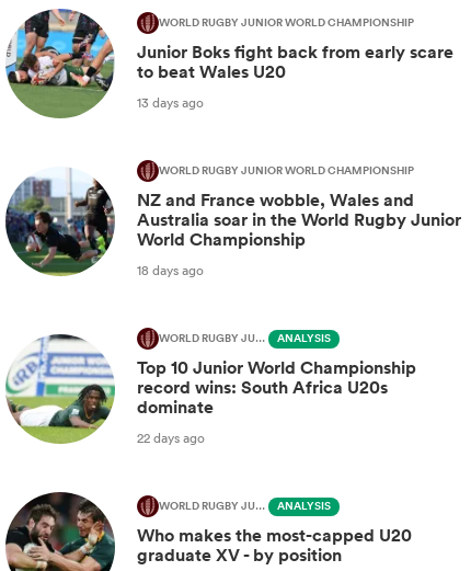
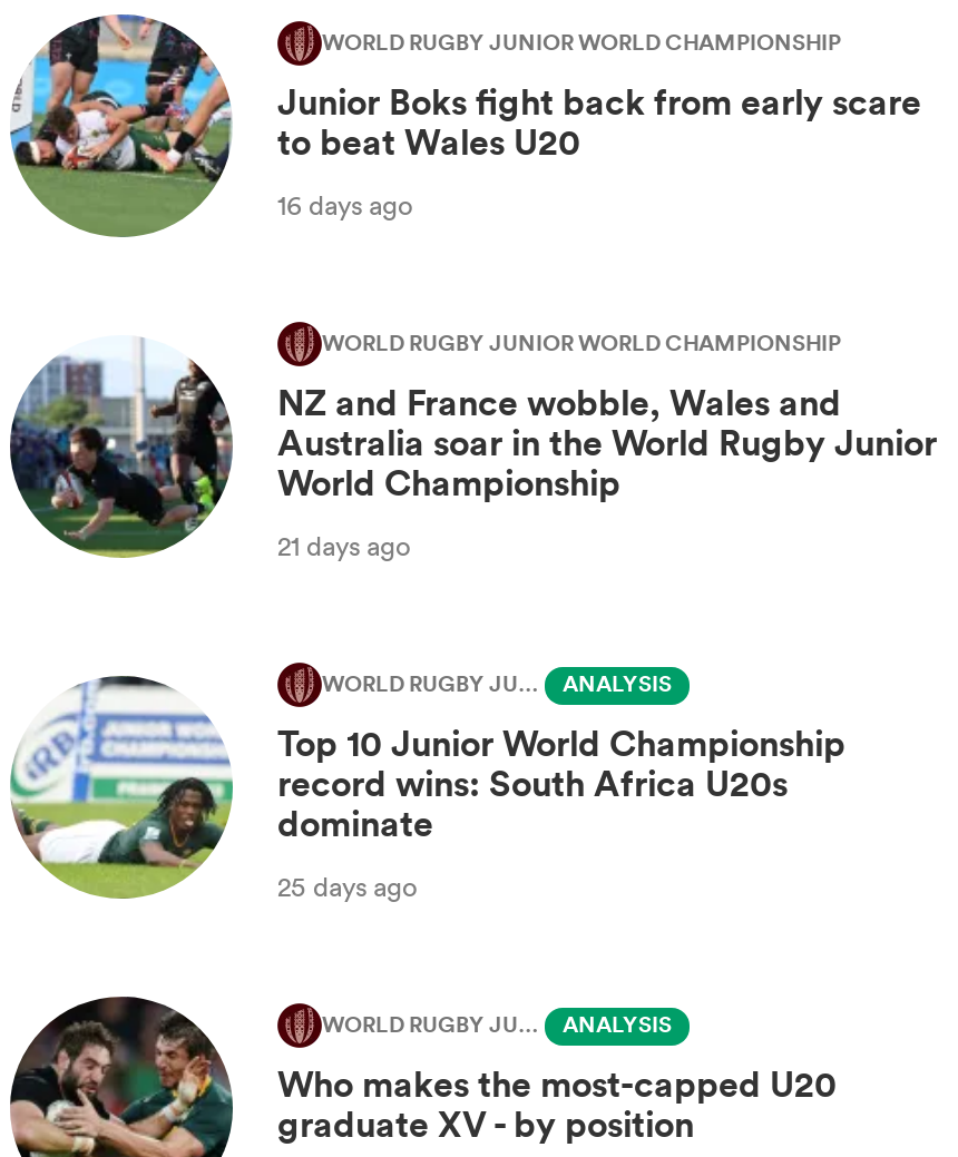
- 13 days ago
+ 16 days ago

- 18 days ago
+ 21 days ago

- 22 days ago
+ 25 days ago
